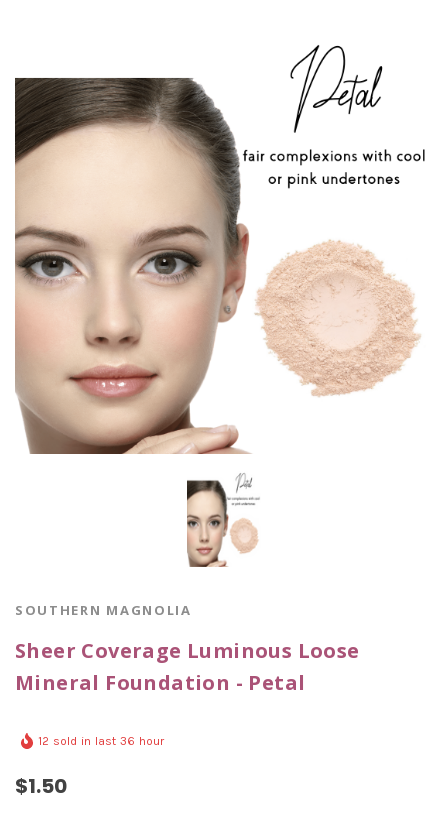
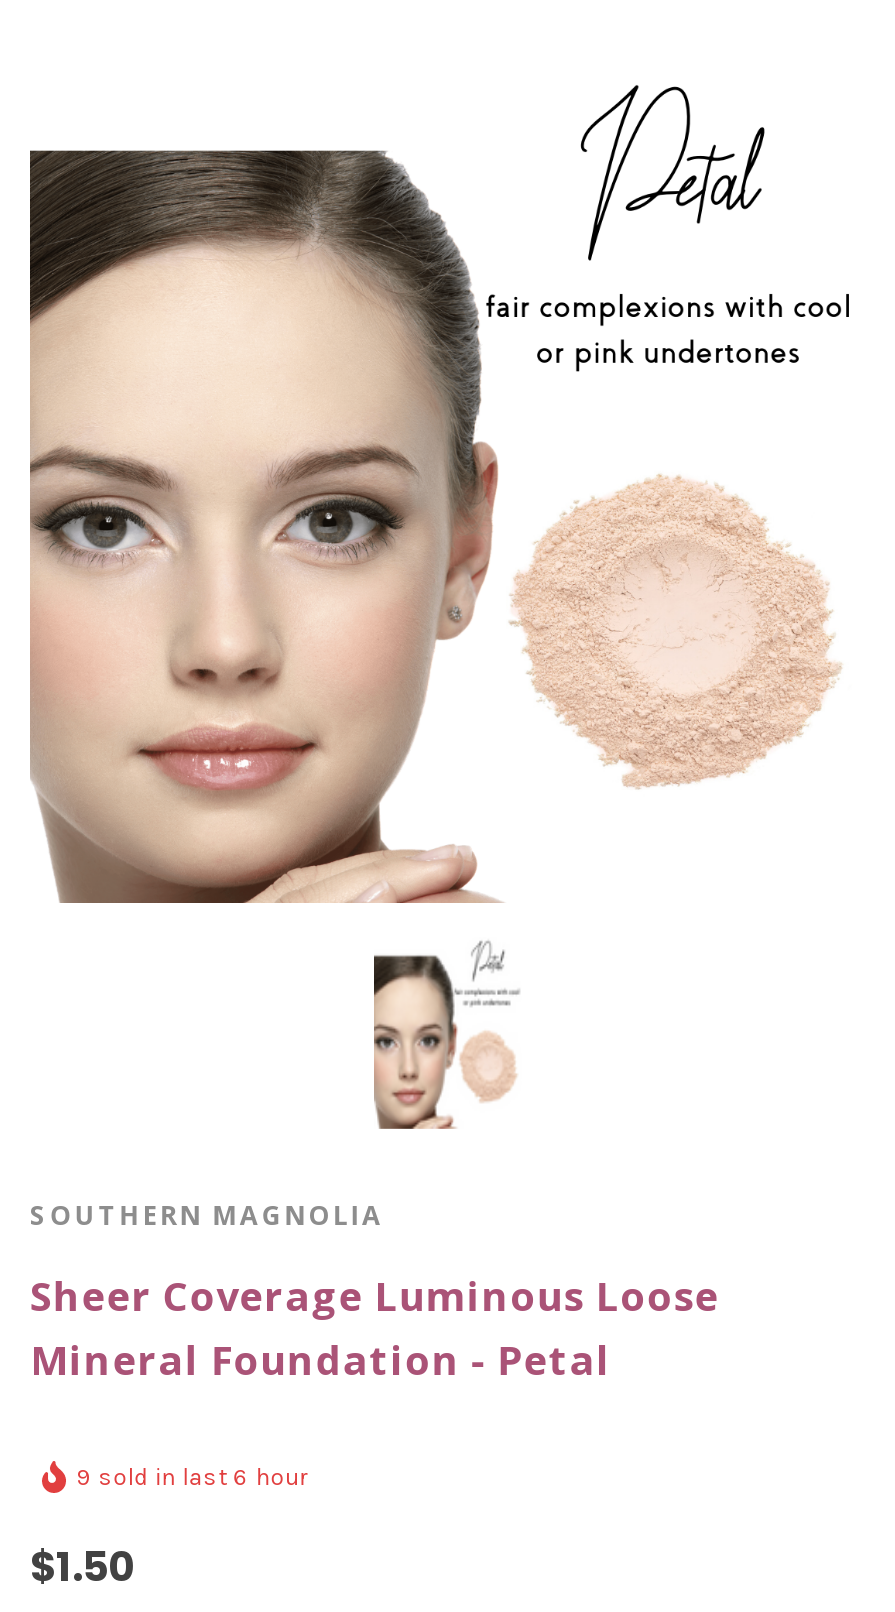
- 12 sold in last 36 hour
+ 9 sold in last 6 hour
